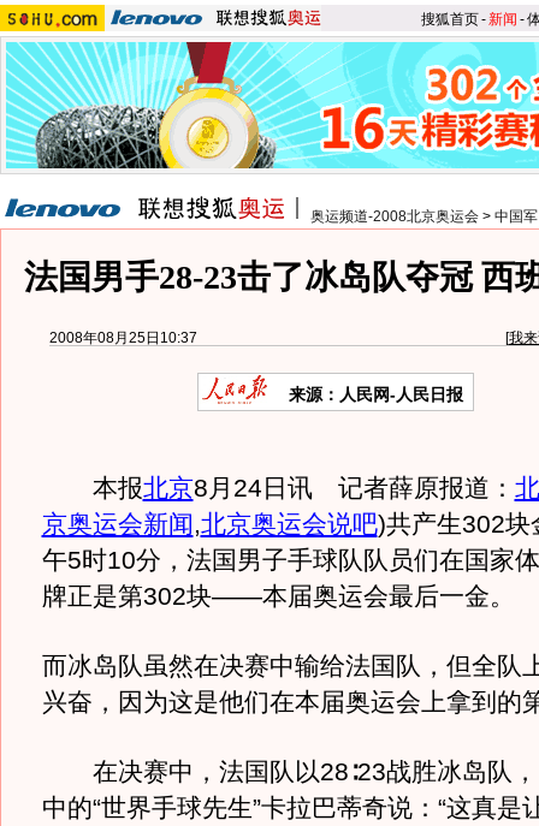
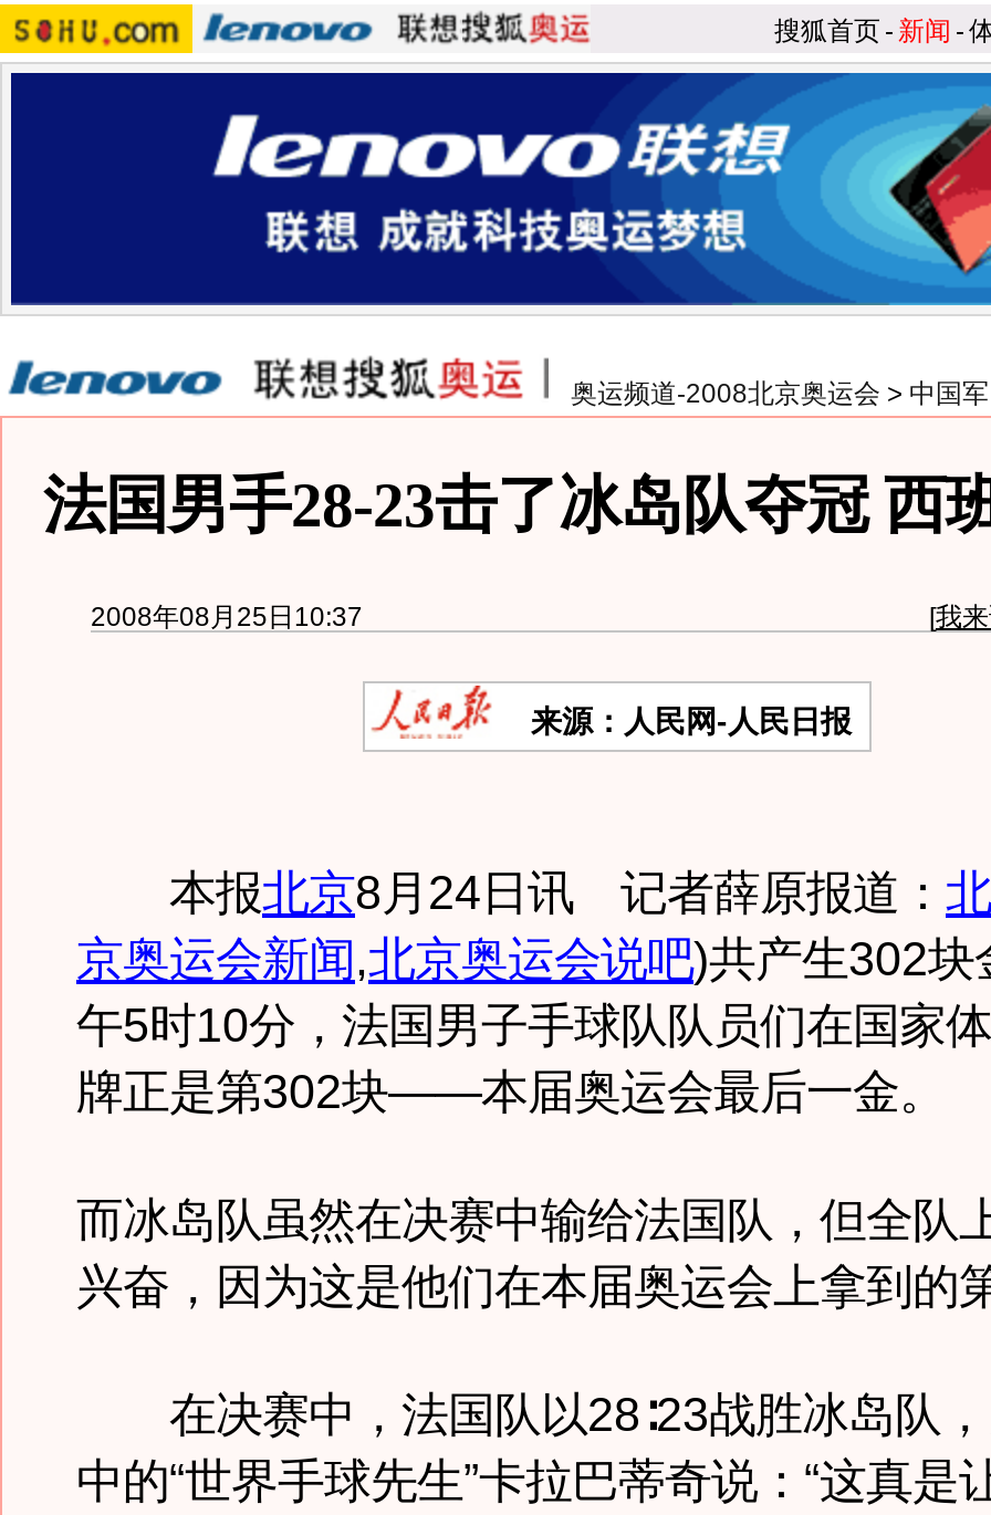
- [image]
+ [image]
